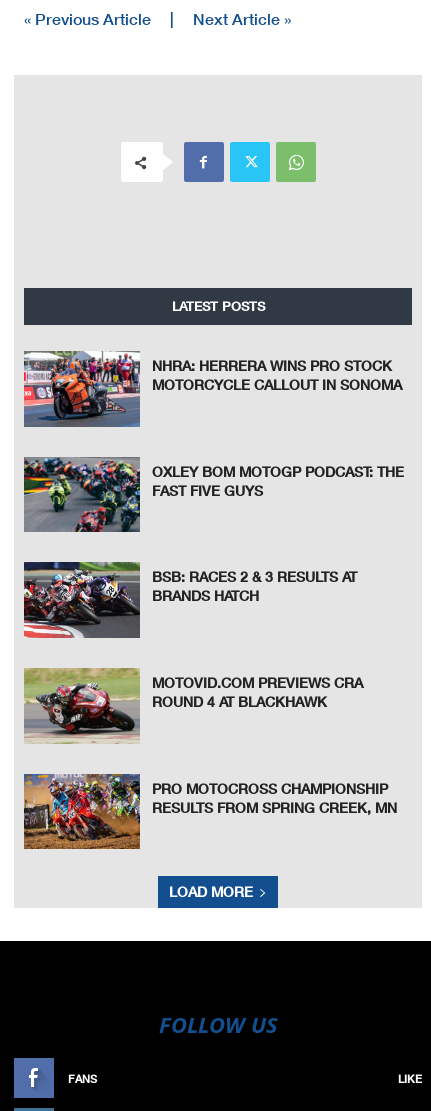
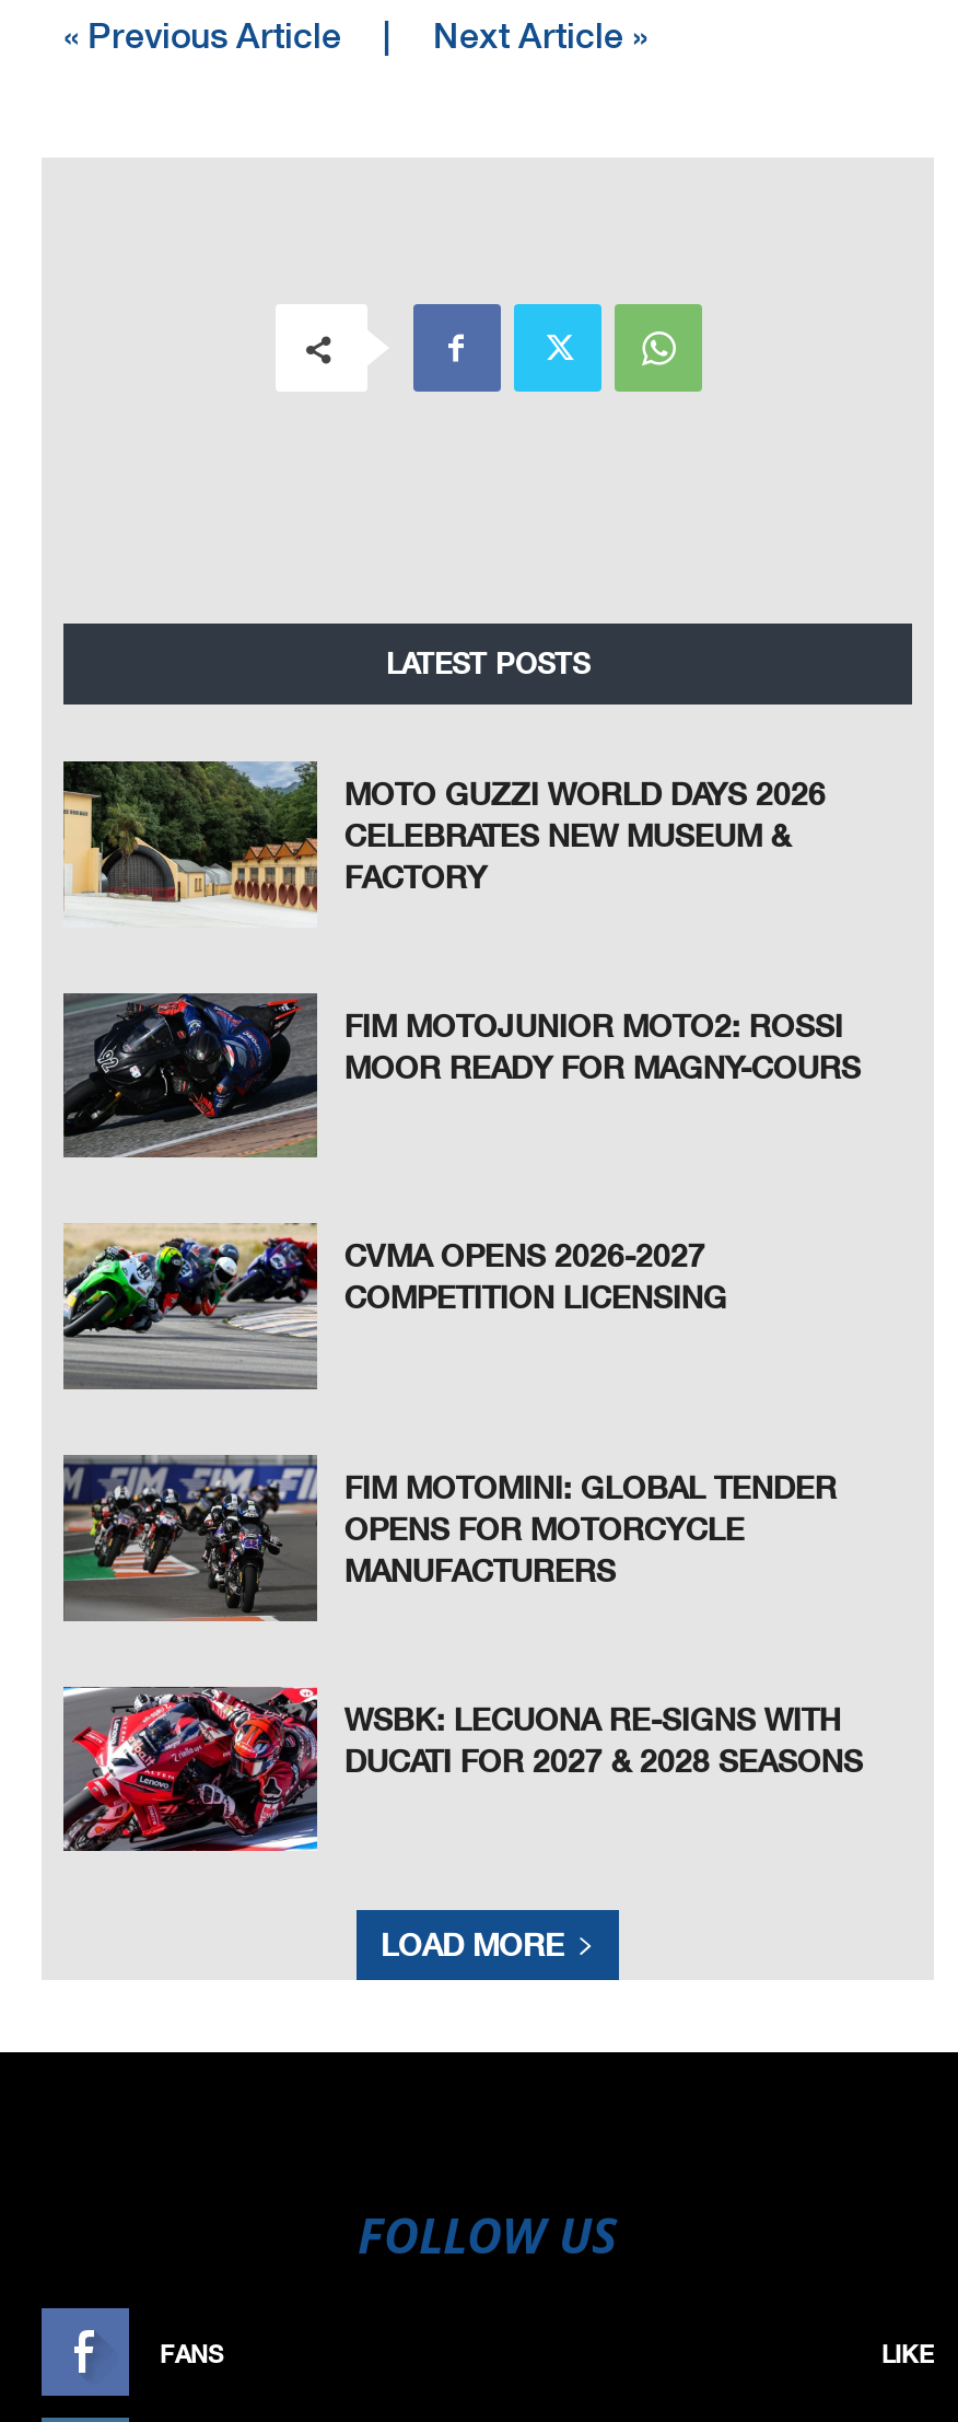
- [image]
- NHRA: HERRERA WINS PRO STOCK
- MOTORCYCLE CALLOUT IN SONOMA
+ [image]
+ MOTO GUZZI WORLD DAYS 2026
+ CELEBRATES NEW MUSEUM &
+ FACTORY

- [image]
- OXLEY BOM MOTOGP PODCAST: THE
- FAST FIVE GUYS
+ [image]
+ FIM MOTOJUNIOR MOTO2: ROSSI
+ MOOR READY FOR MAGNY-COURS

- [image]
- BSB: RACES 2 & 3 RESULTS AT
- BRANDS HATCH
+ [image]
+ CVMA OPENS 2026-2027
+ COMPETITION LICENSING

- [image]
- MOTOVID.COM PREVIEWS CRA
- ROUND 4 AT BLACKHAWK
+ [image]
+ FIM MOTOMINI: GLOBAL TENDER
+ OPENS FOR MOTORCYCLE
+ MANUFACTURERS

- [image]
- PRO MOTOCROSS CHAMPIONSHIP
- RESULTS FROM SPRING CREEK, MN
+ [image]
+ WSBK: LECUONA RE-SIGNS WITH
+ DUCATI FOR 2027 & 2028 SEASONS
